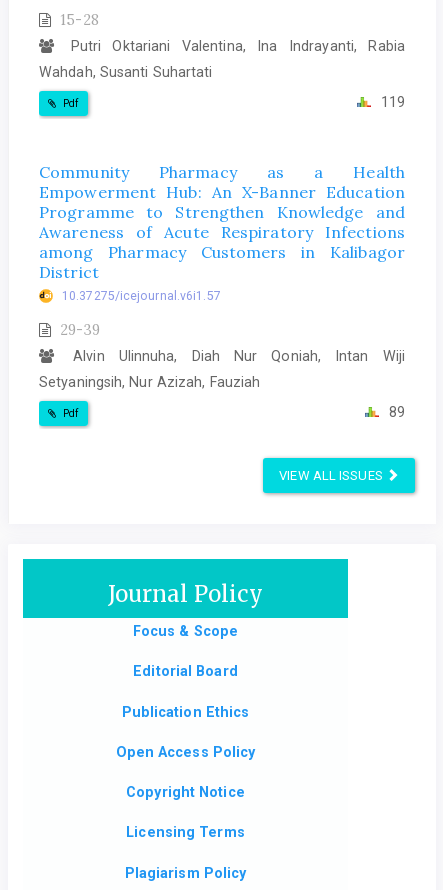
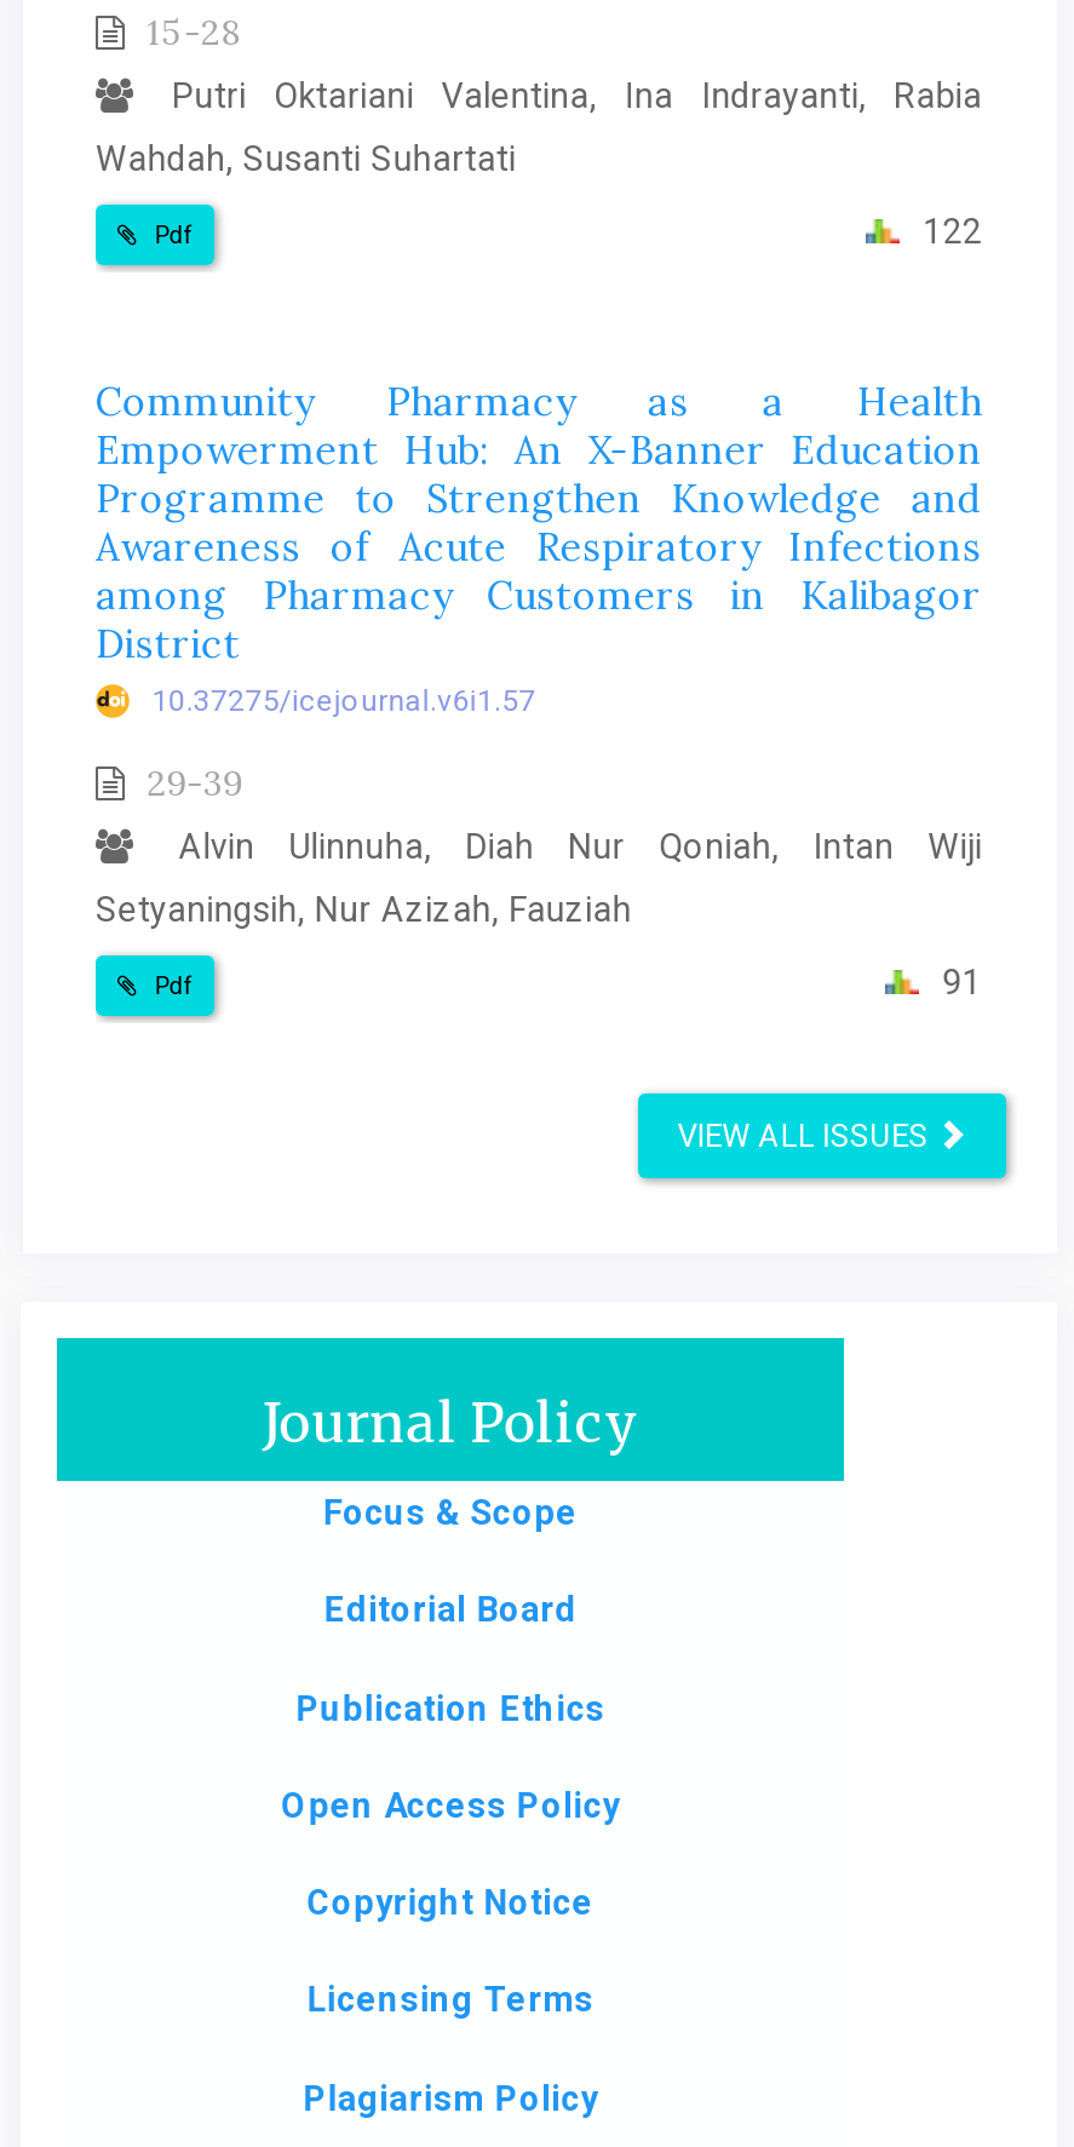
- 119
+ 122

- 89
+ 91
